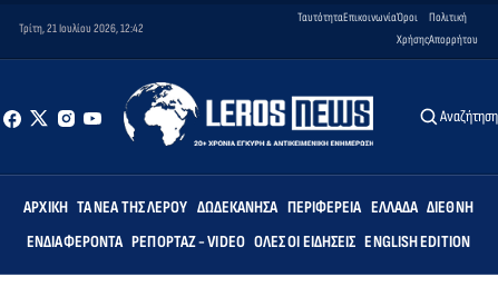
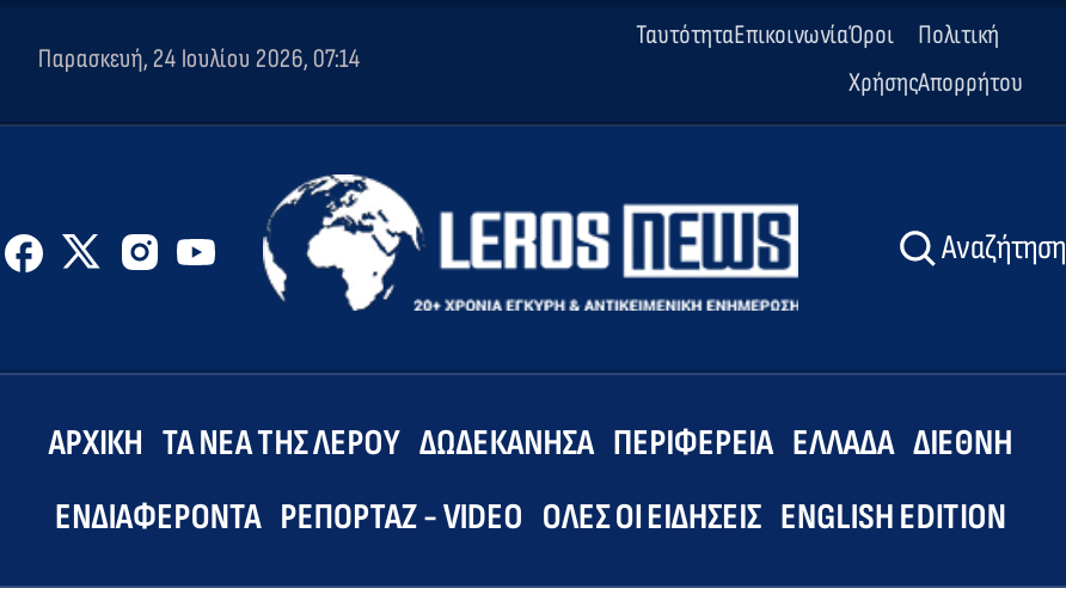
- Τρίτη, 21 Ιουλίου 2026, 12:42
+ Παρασκευή, 24 Ιουλίου 2026, 07:14
